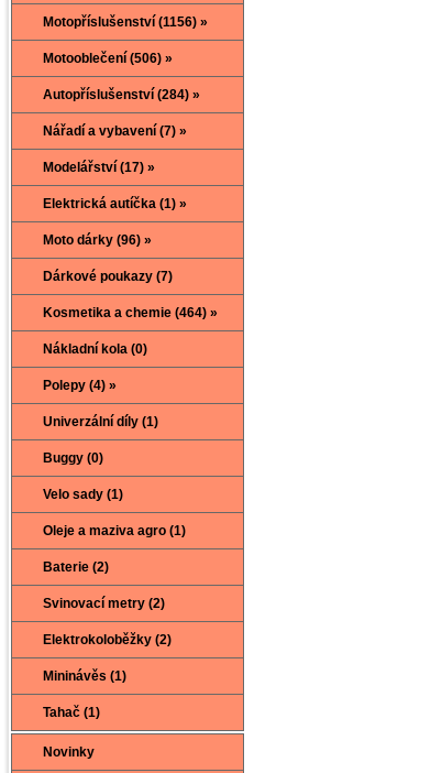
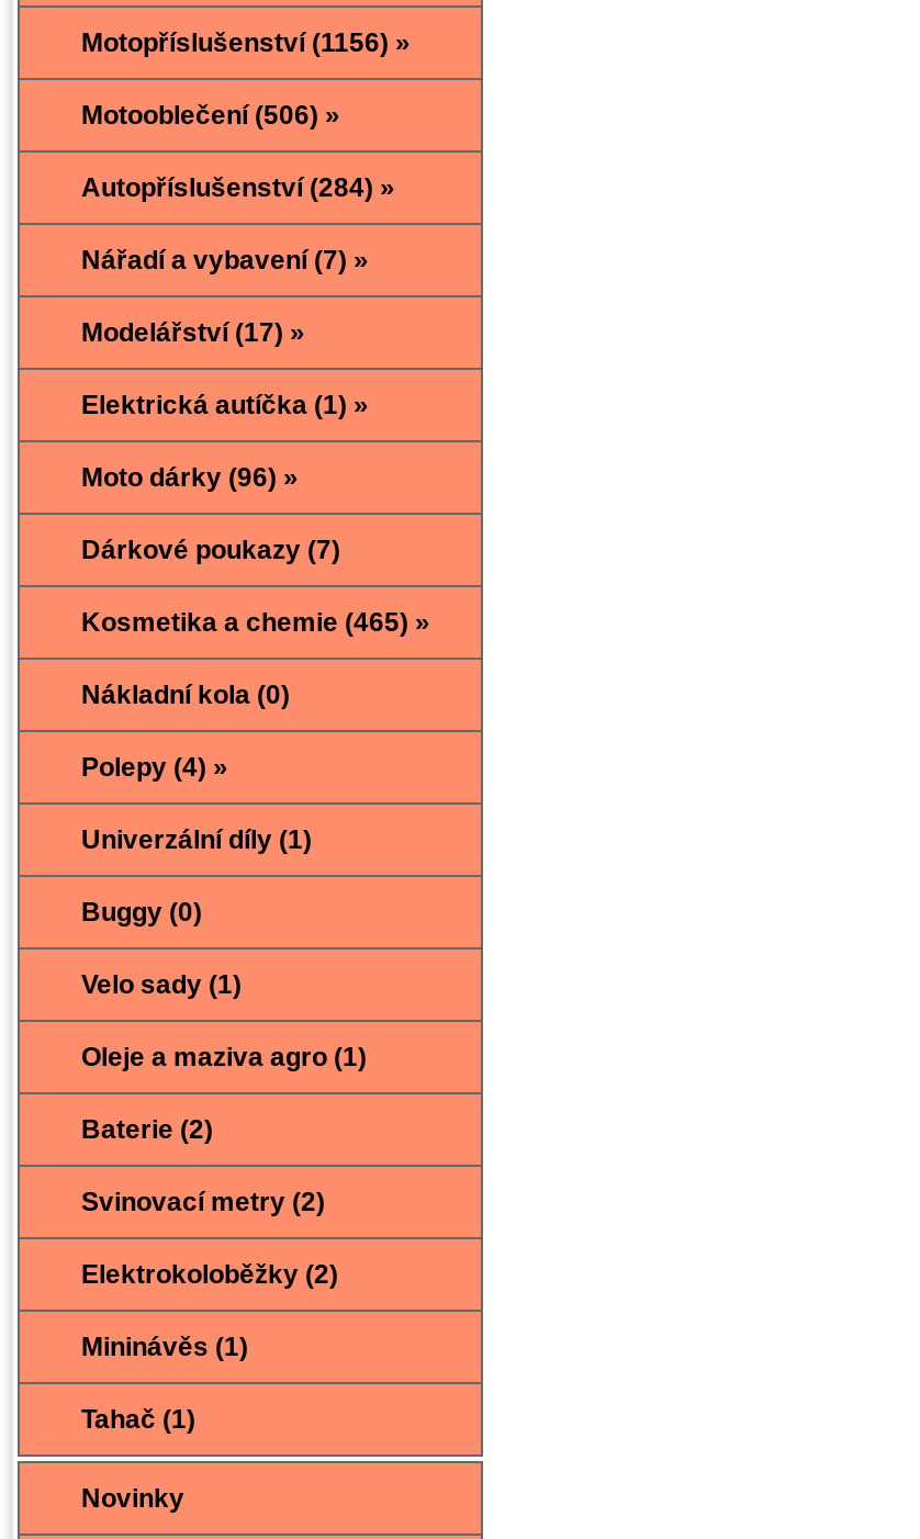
- Kosmetika a chemie (464) »
+ Kosmetika a chemie (465) »
